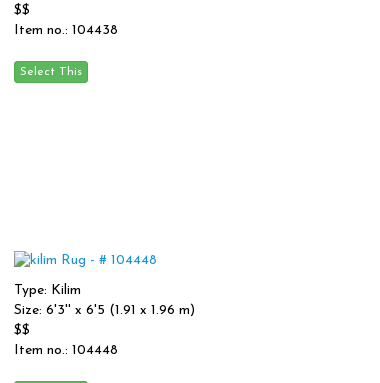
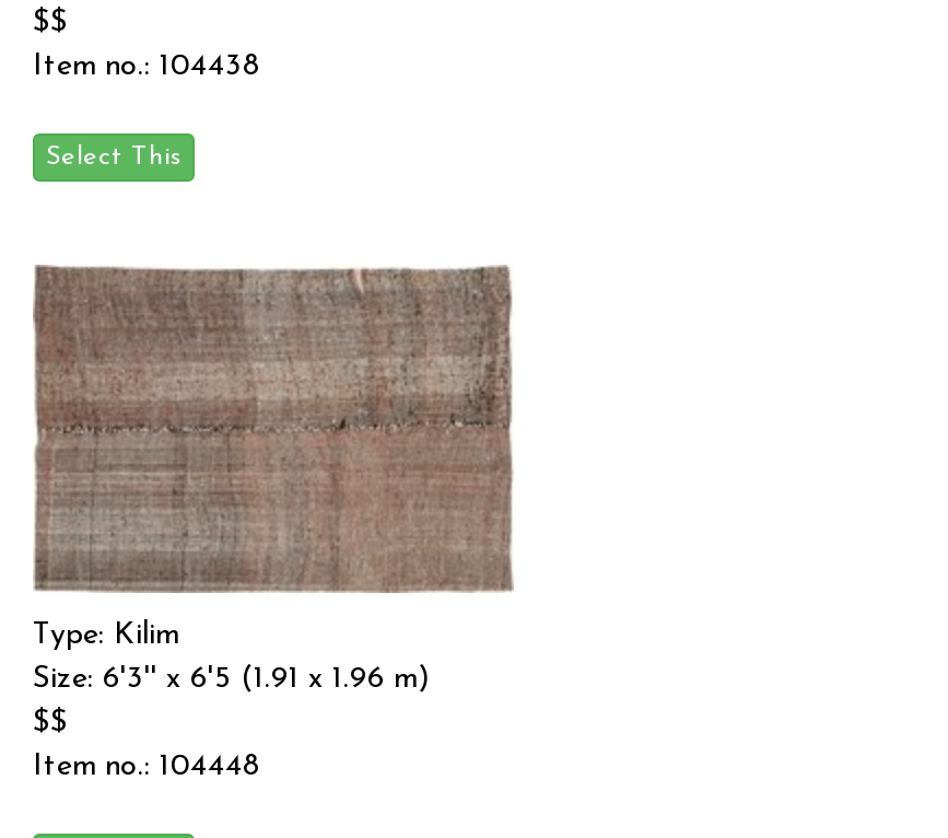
+ [image]
